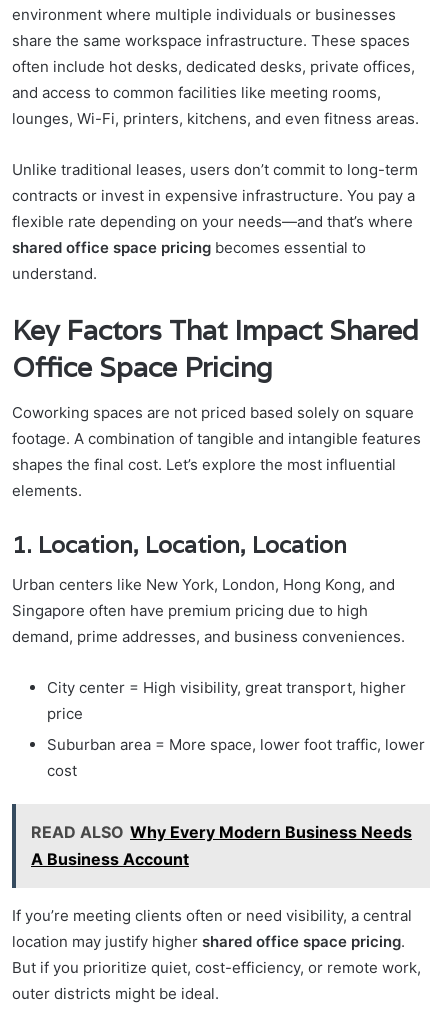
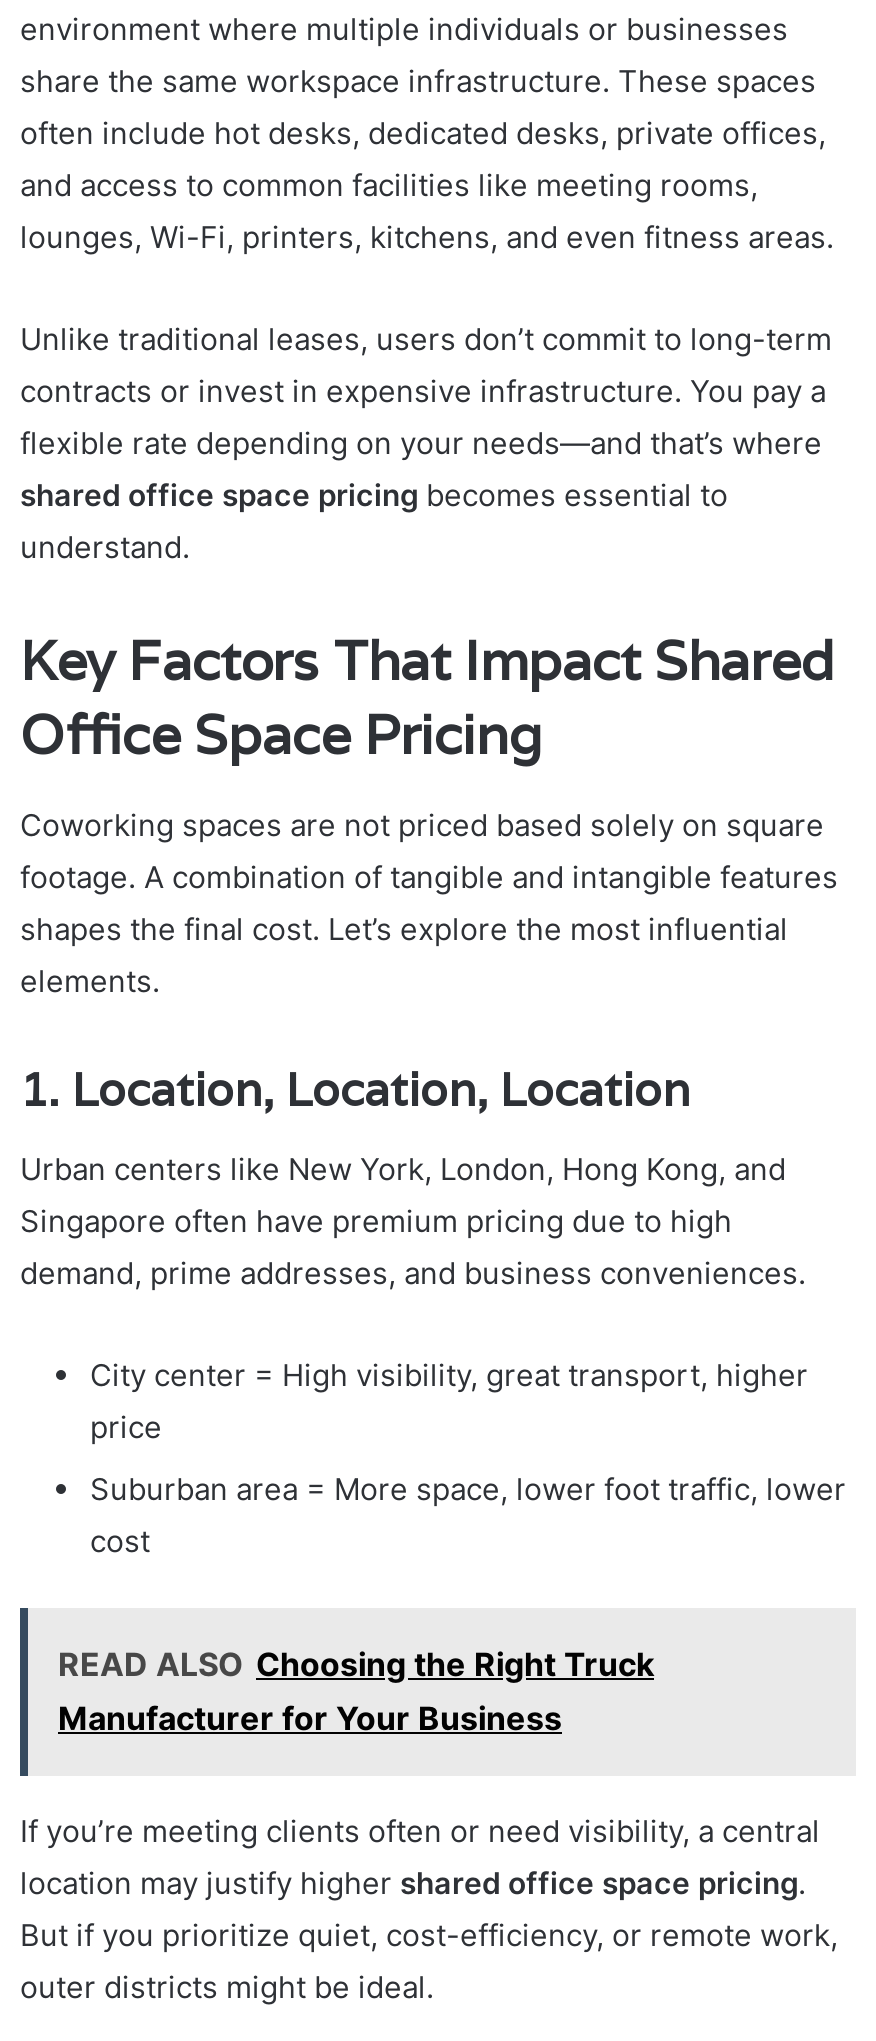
- READ ALSO Why Every Modern Business Needs
- A Business Account
+ READ ALSO Choosing the Right Truck
+ Manufacturer for Your Business
